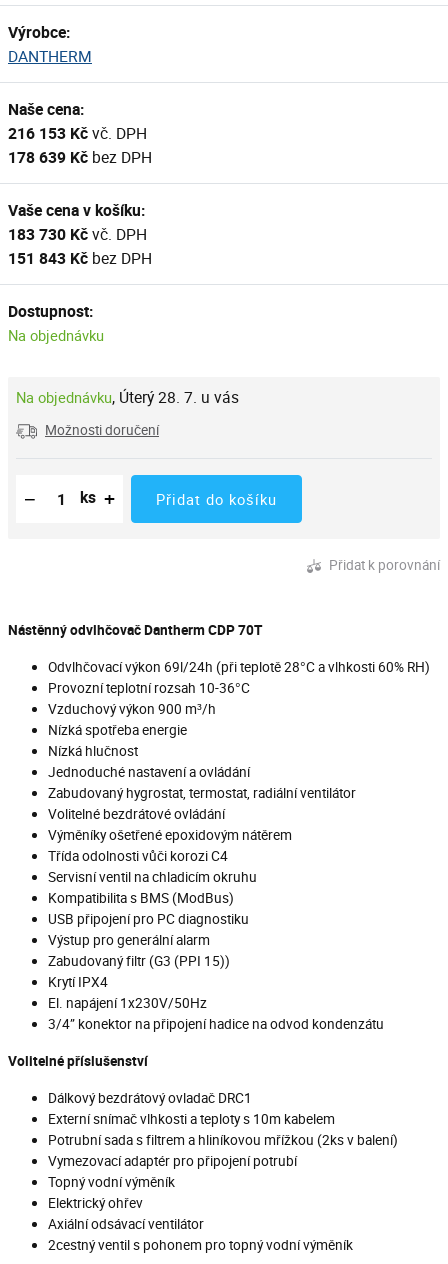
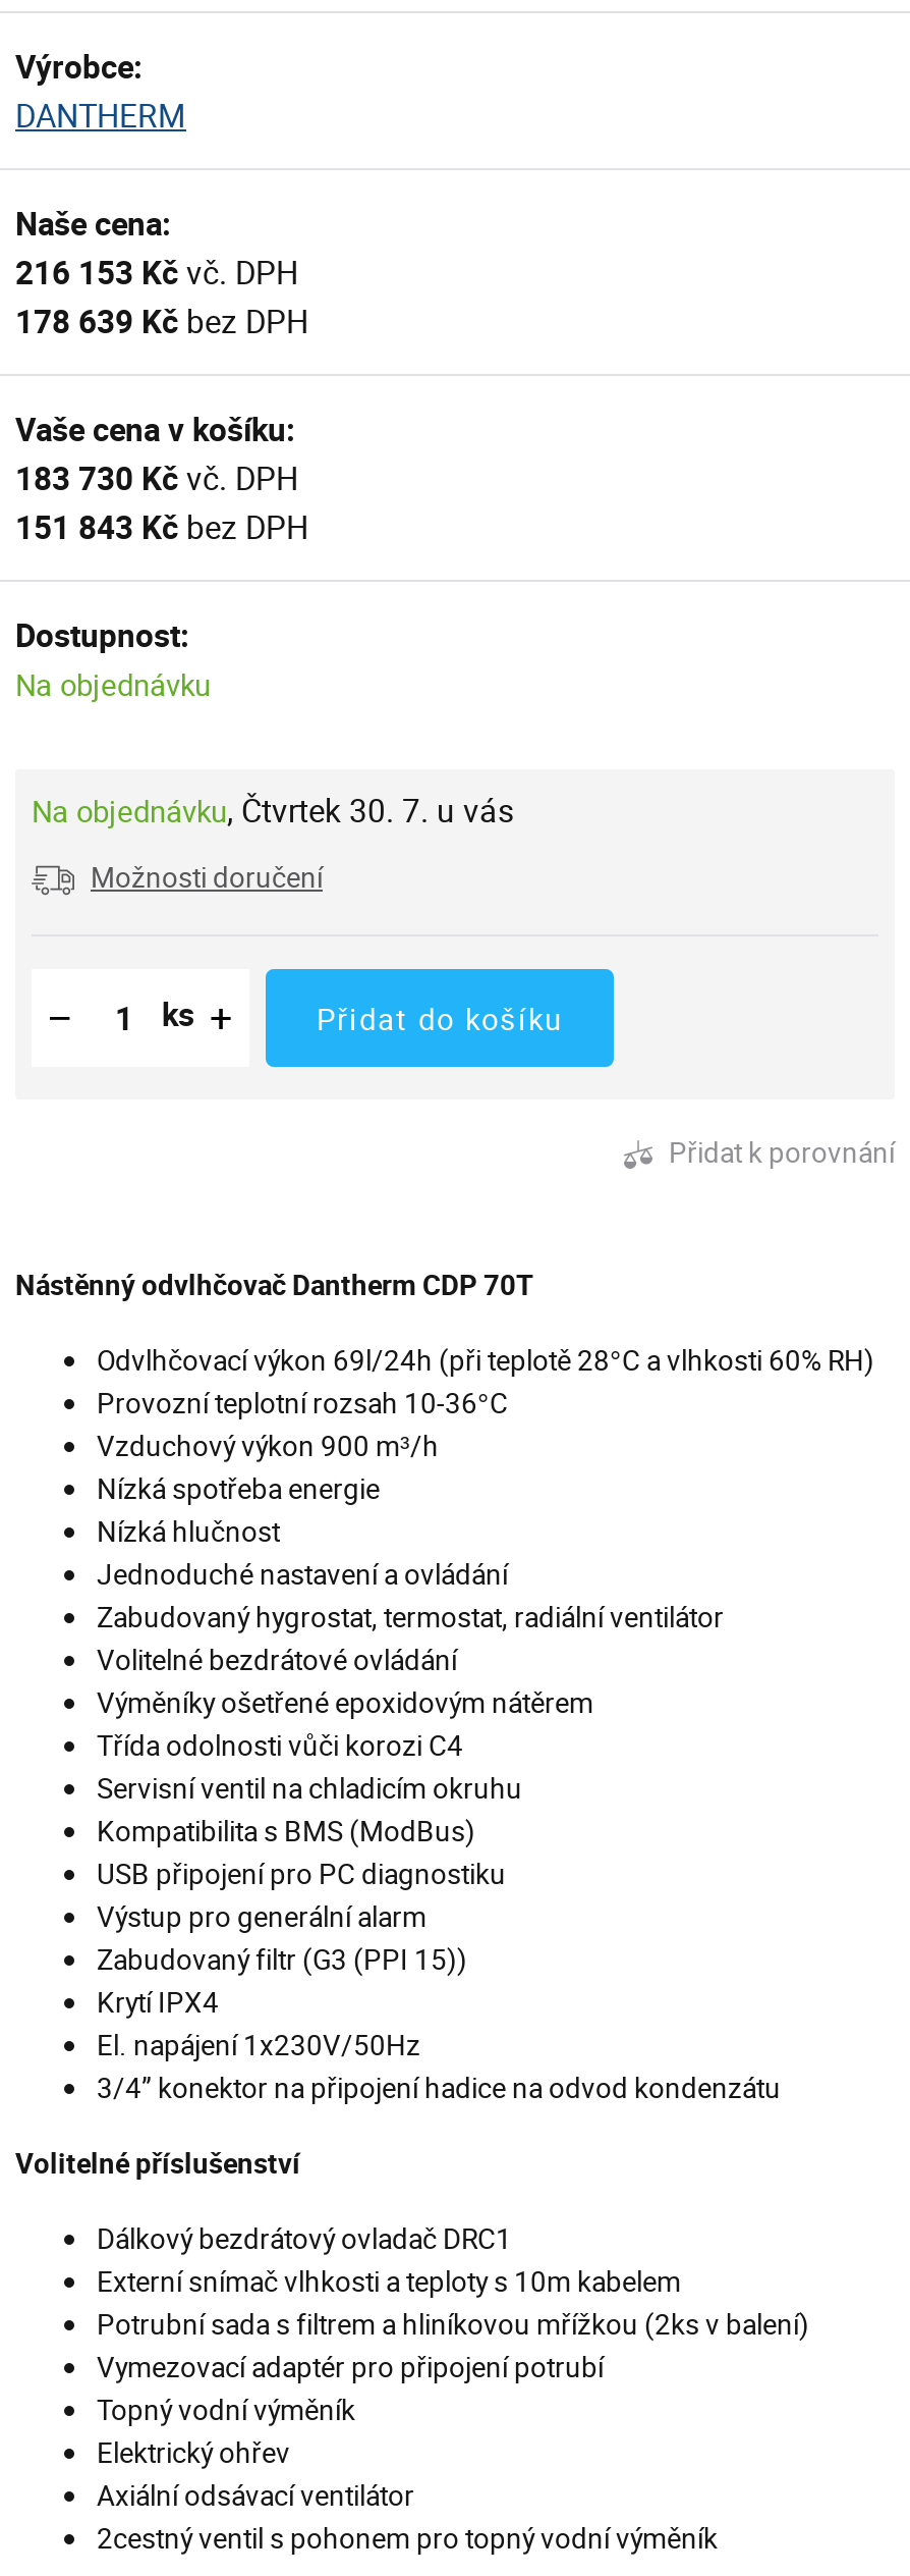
- Na objednávku, Úterý 28. 7. u vás
+ Na objednávku, Čtvrtek 30. 7. u vás
